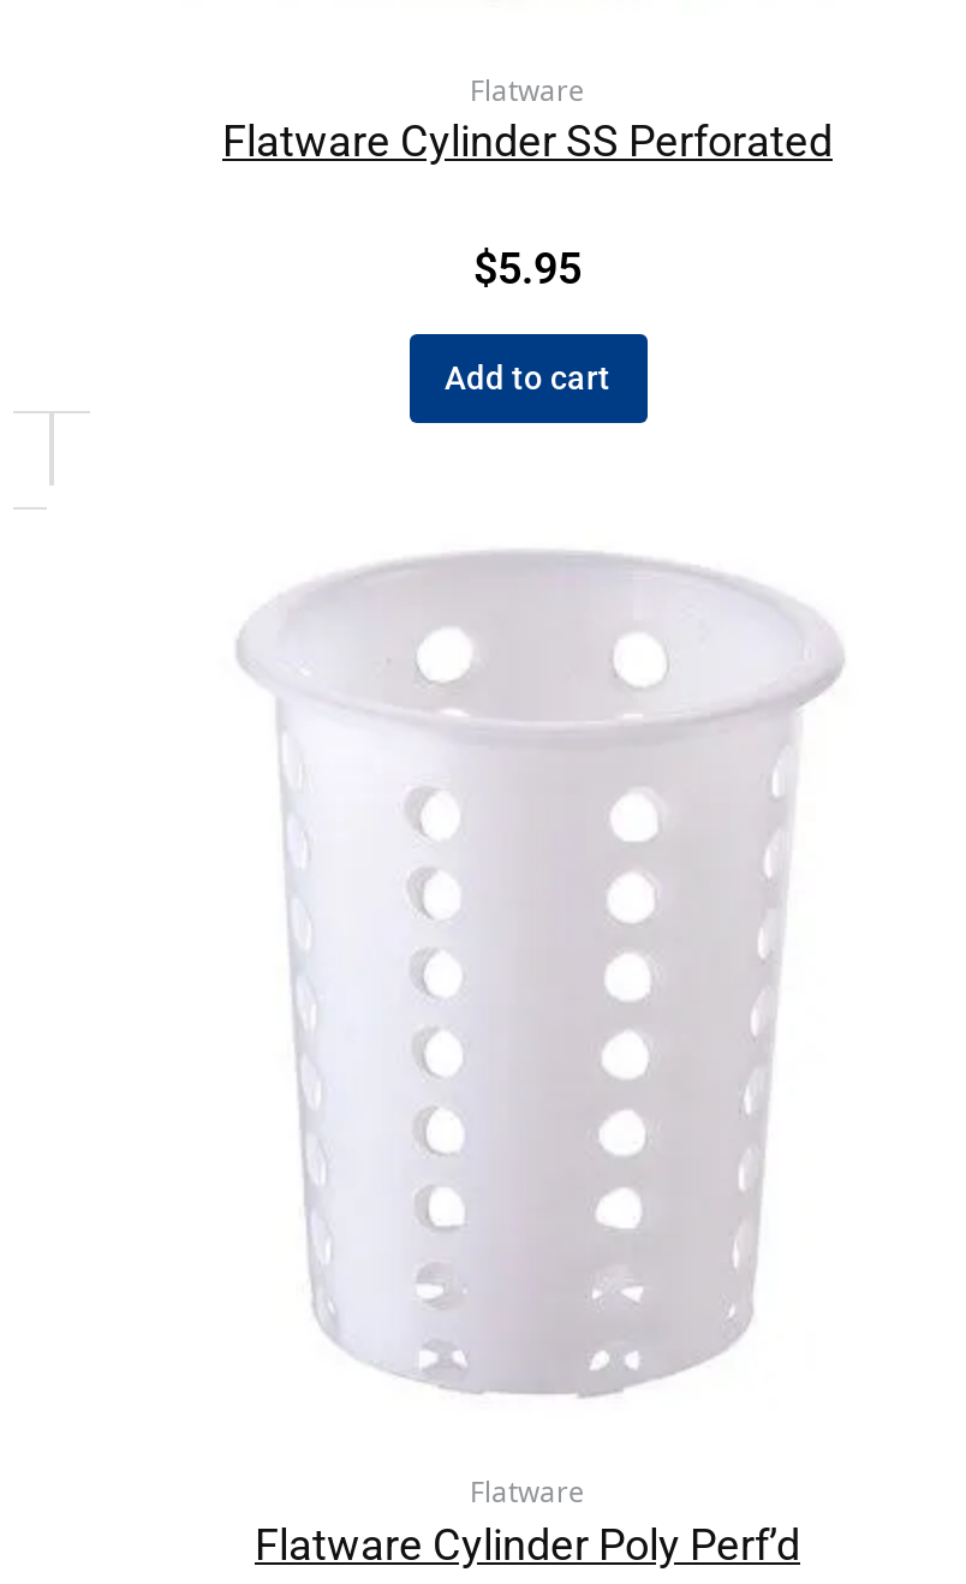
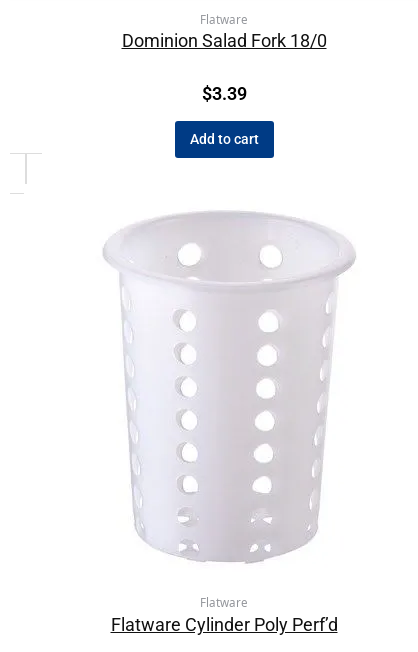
- Flatware Cylinder SS Perforated
+ Dominion Salad Fork 18/0

- $5.95
+ $3.39
